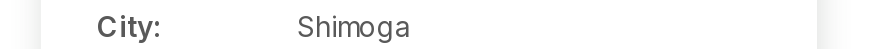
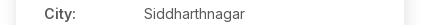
- Shimoga
+ Siddharthnagar
